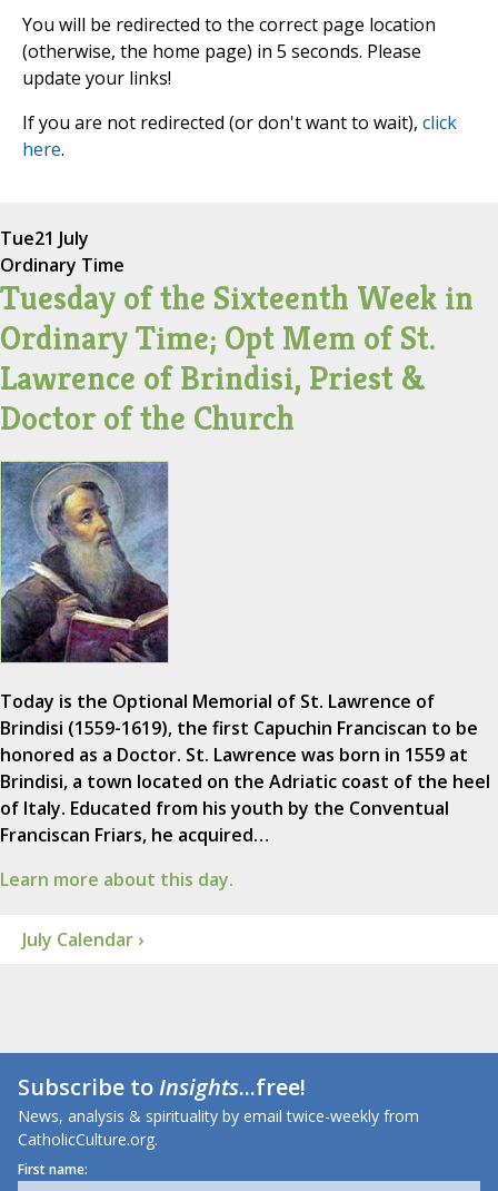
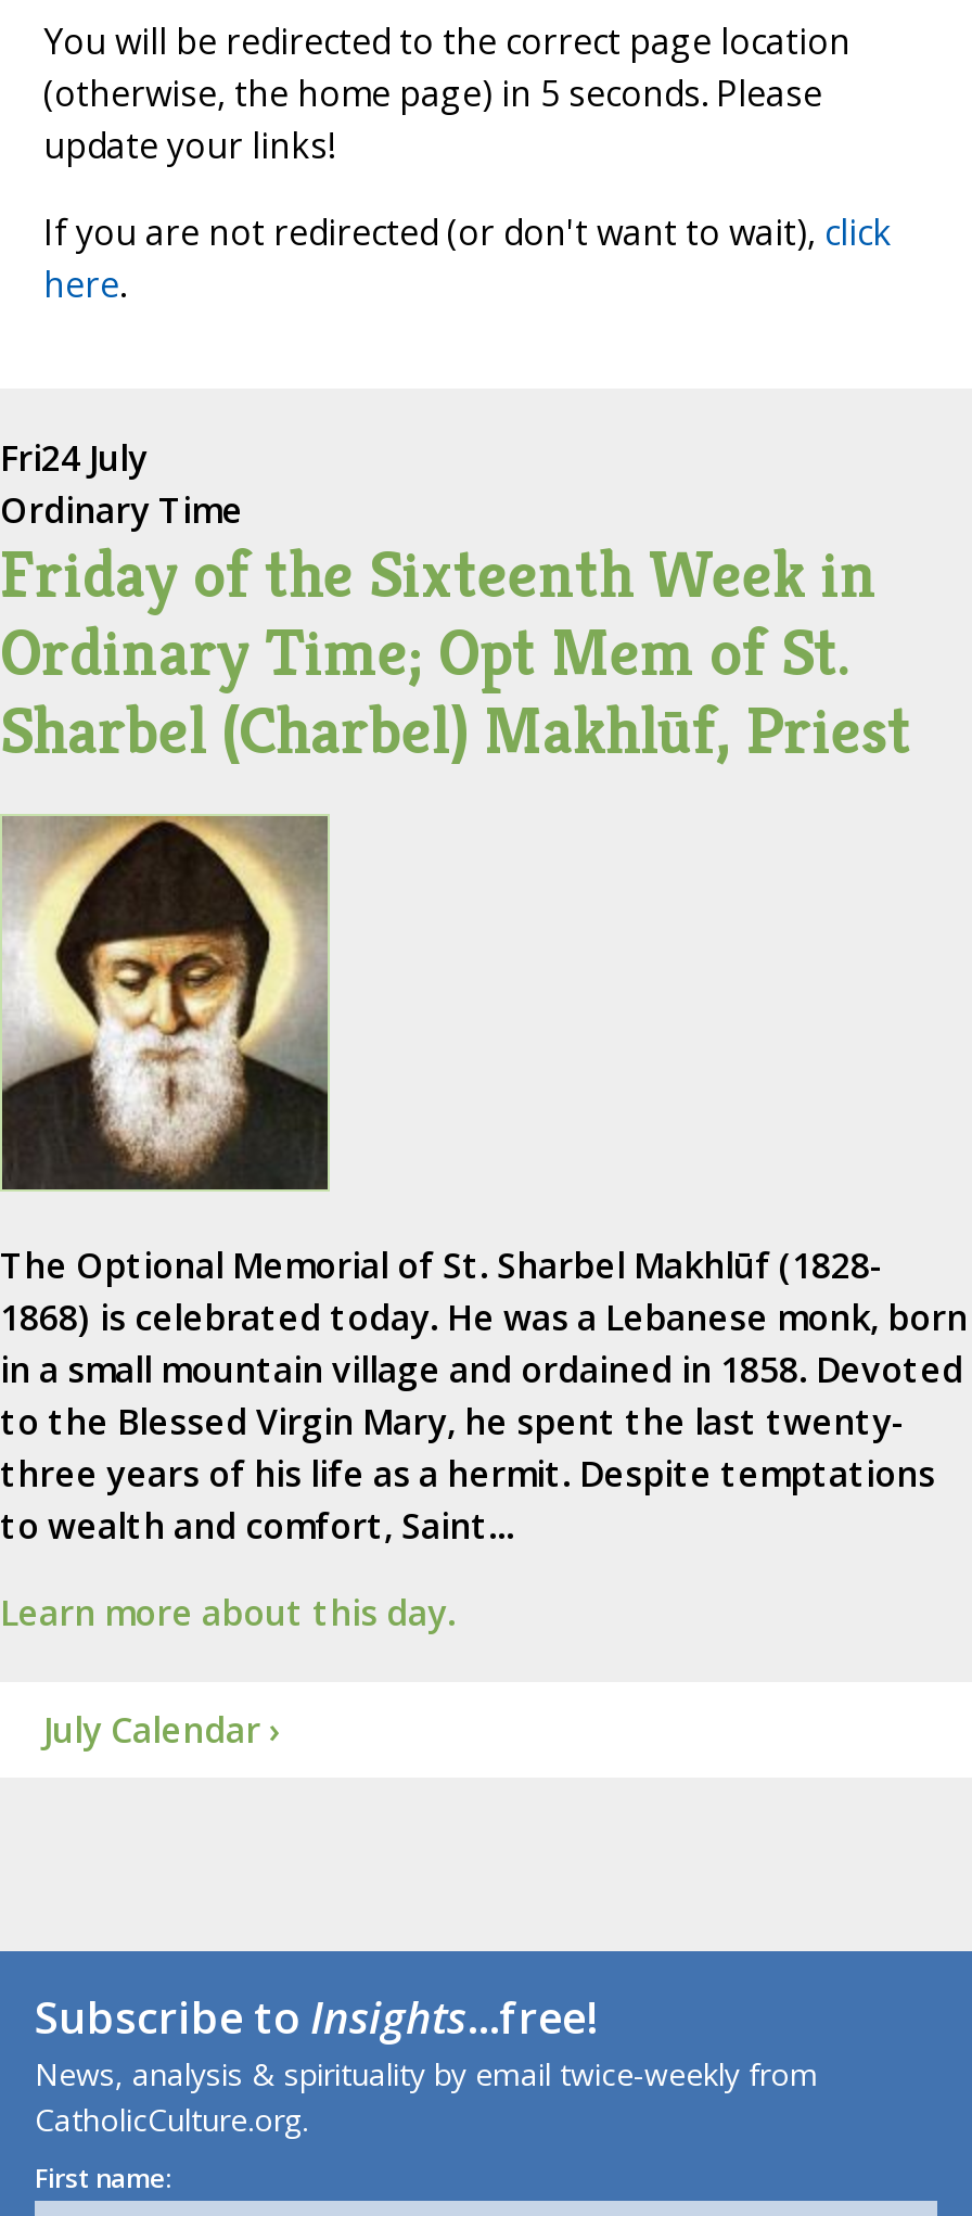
- Tue21 July
+ Fri24 July

- Tuesday of the Sixteenth Week in
+ Friday of the Sixteenth Week in

- Lawrence of Brindisi, Priest &
- Doctor of the Church
+ Sharbel (Charbel) Makhlūf, Priest

- [image]
+ [image]

- Today is the Optional Memorial of St. Lawrence of
- Brindisi (1559-1619), the first Capuchin Franciscan to be
- honored as a Doctor. St. Lawrence was born in 1559 at
- Brindisi, a town located on the Adriatic coast of the heel
- of Italy. Educated from his youth by the Conventual
- Franciscan Friars, he acquired…
+ The Optional Memorial of St. Sharbel Makhlūf (1828-
+ 1868) is celebrated today. He was a Lebanese monk, born
+ in a small mountain village and ordained in 1858. Devoted
+ to the Blessed Virgin Mary, he spent the last twenty-
+ three years of his life as a hermit. Despite temptations
+ to wealth and comfort, Saint…
